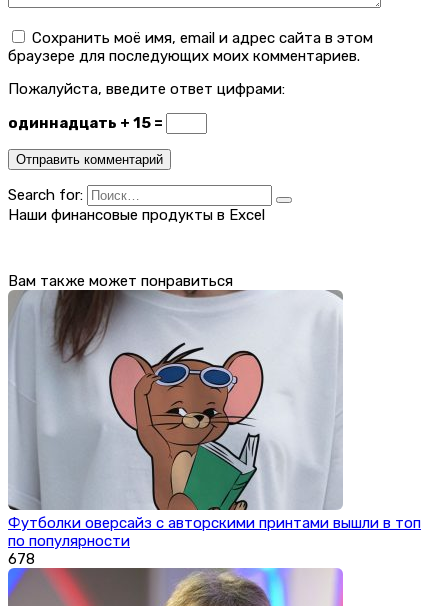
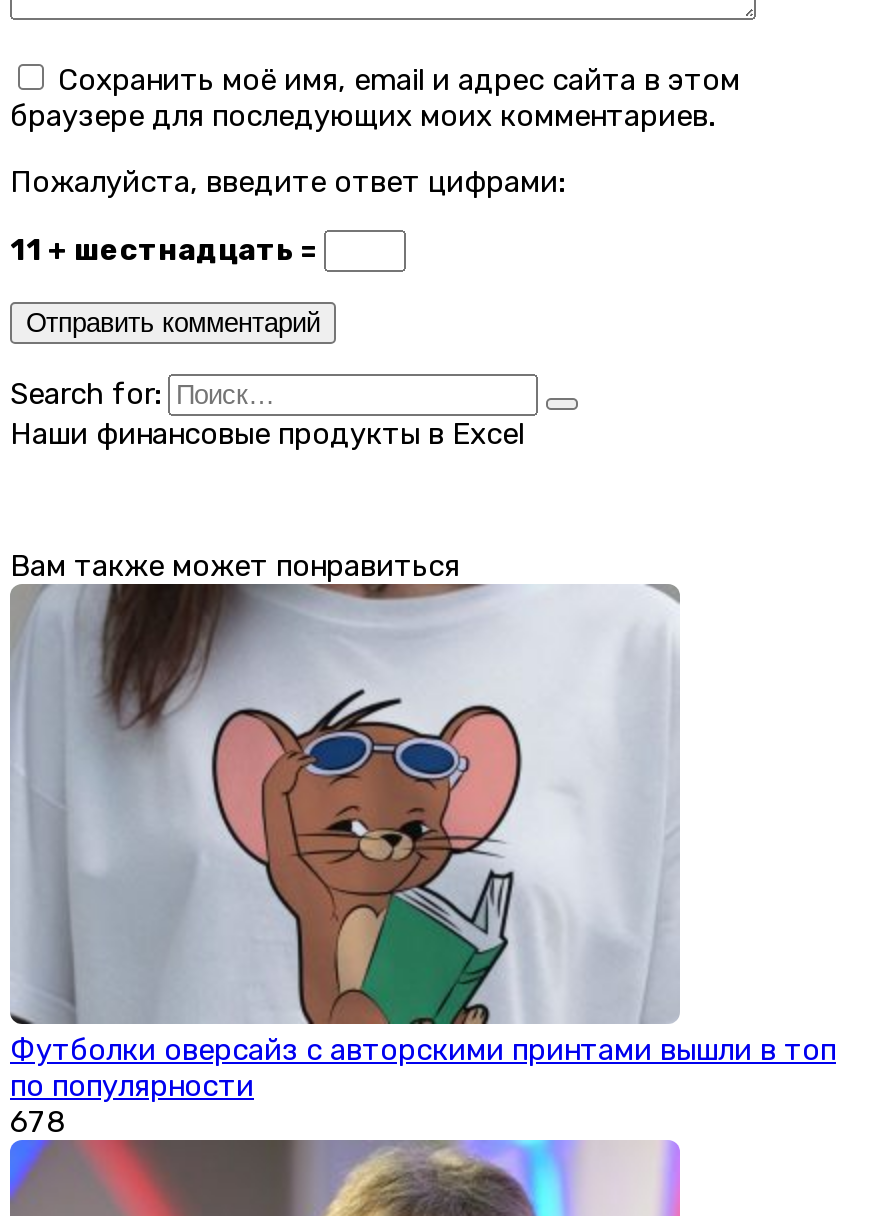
- одиннадцать + 15 =
+ 11 + шестнадцать =
